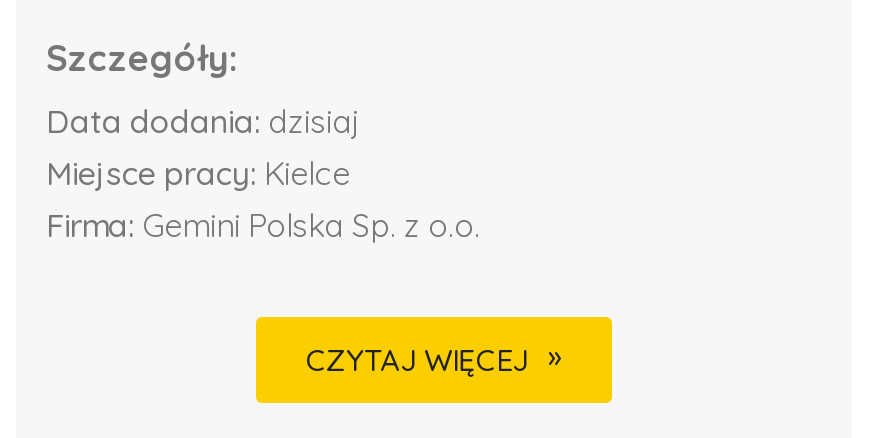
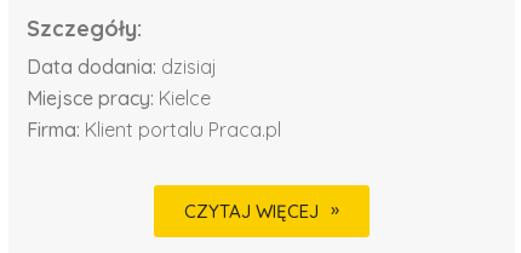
- Firma: Gemini Polska Sp. z o.o.
+ Firma: Klient portalu Praca.pl
